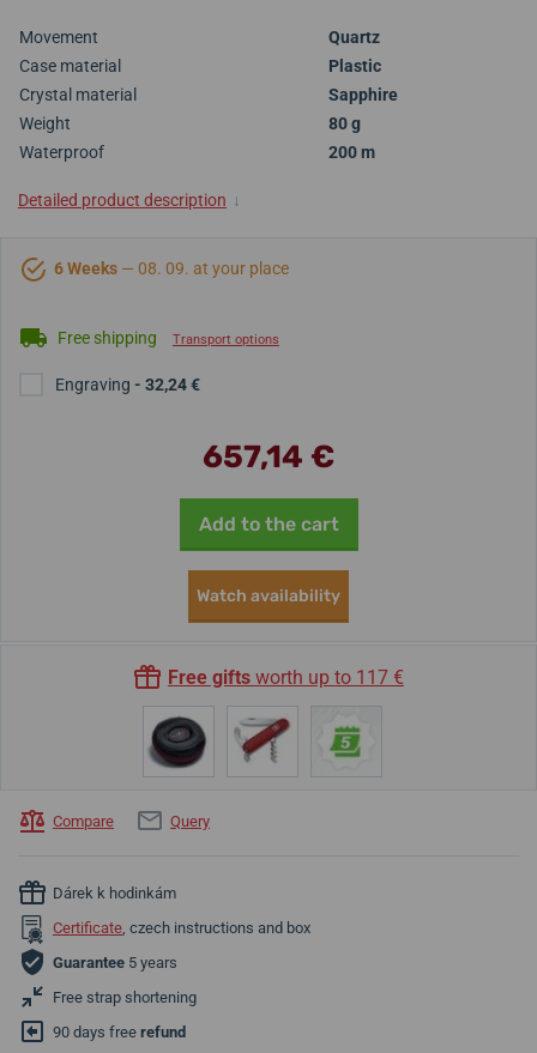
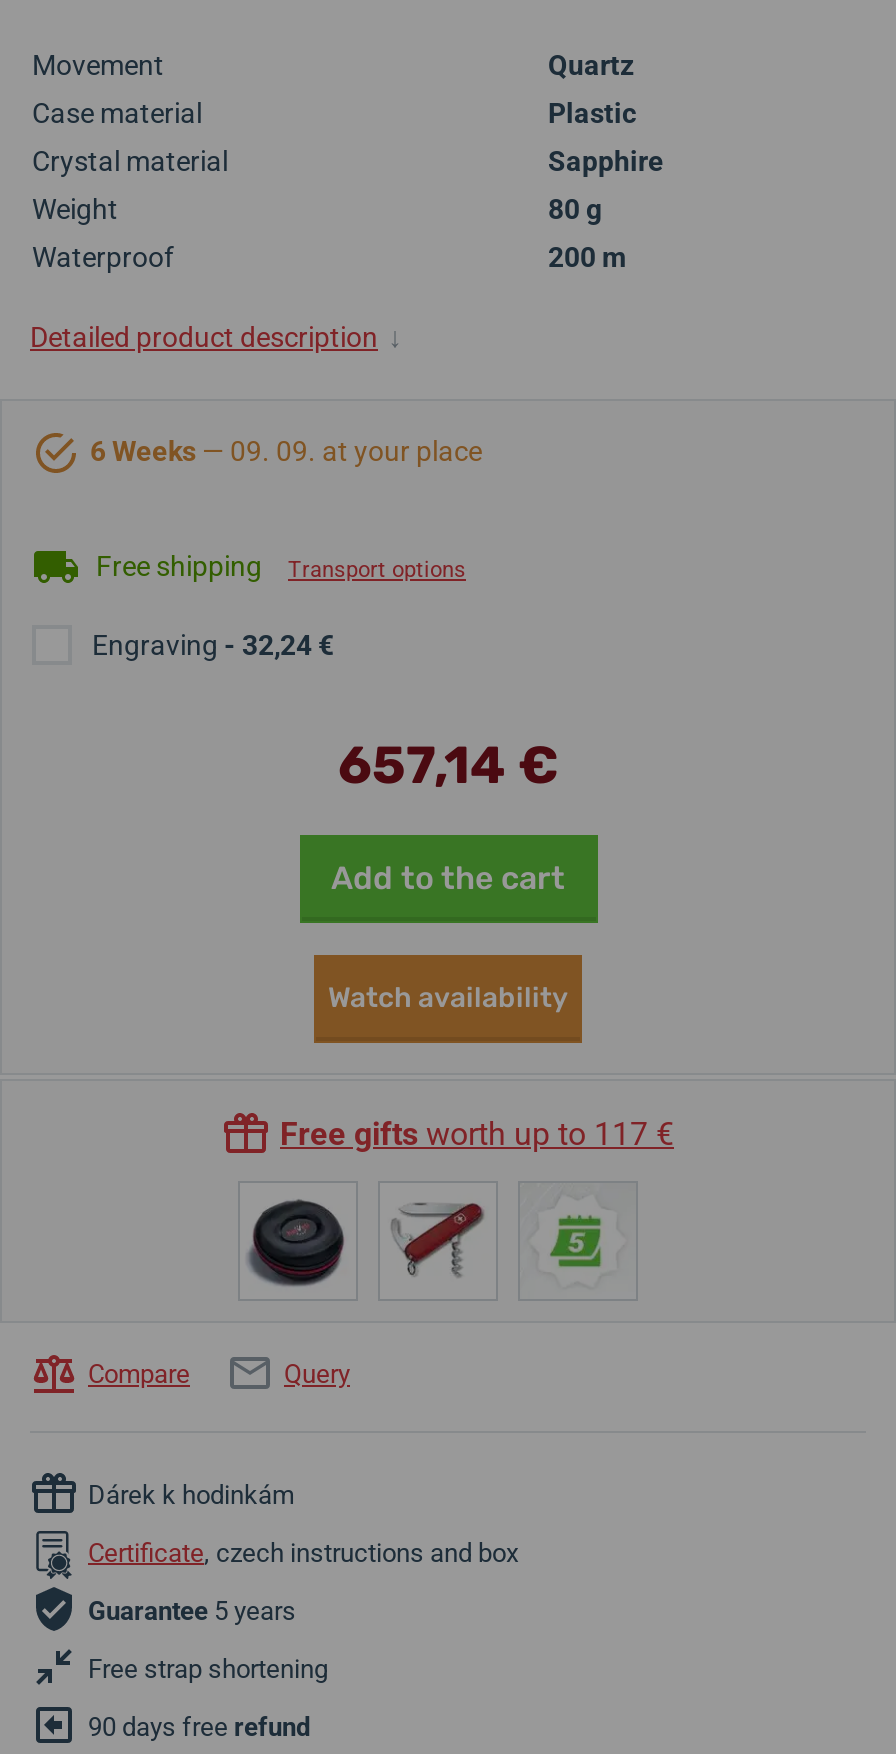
- 6 Weeks — 08. 09. at your place
+ 6 Weeks — 09. 09. at your place
